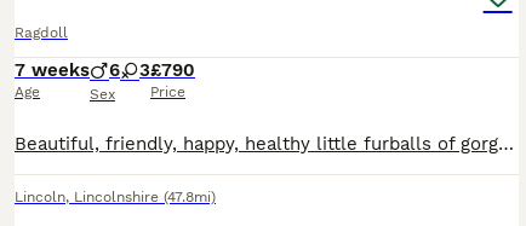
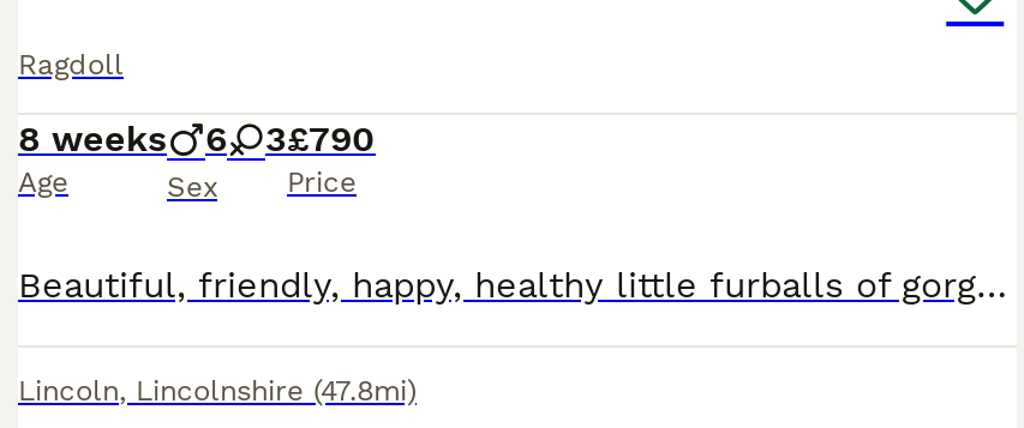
- 7 weeks 6 3 £790
+ 8 weeks 6 3 £790
